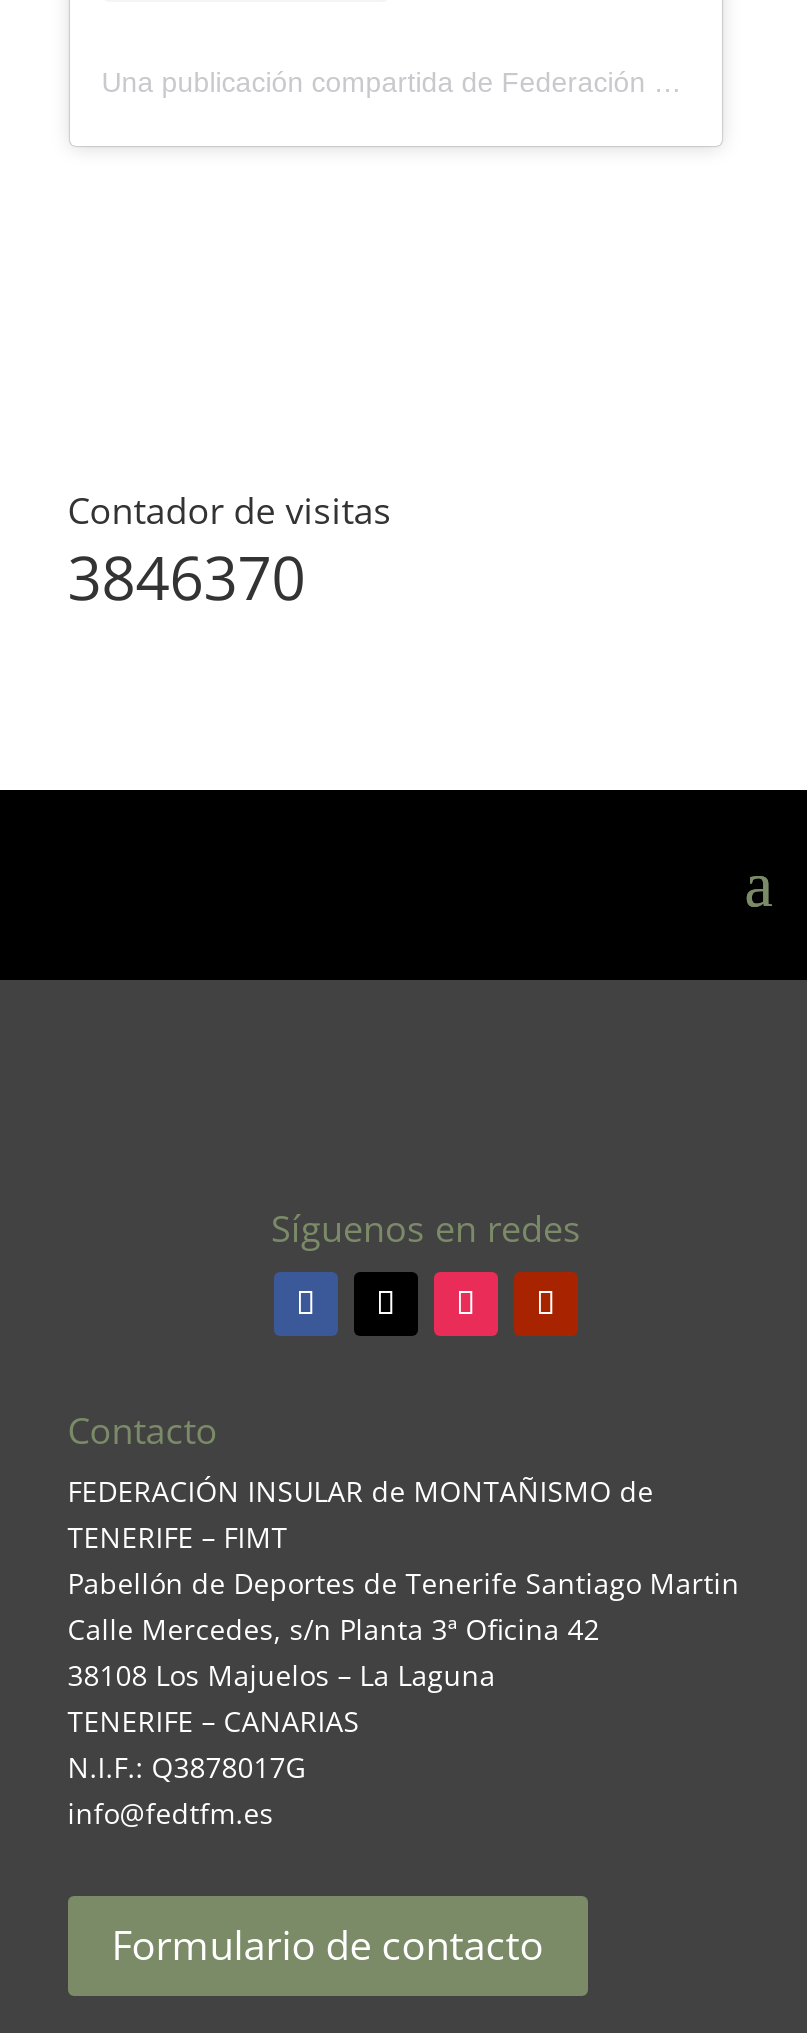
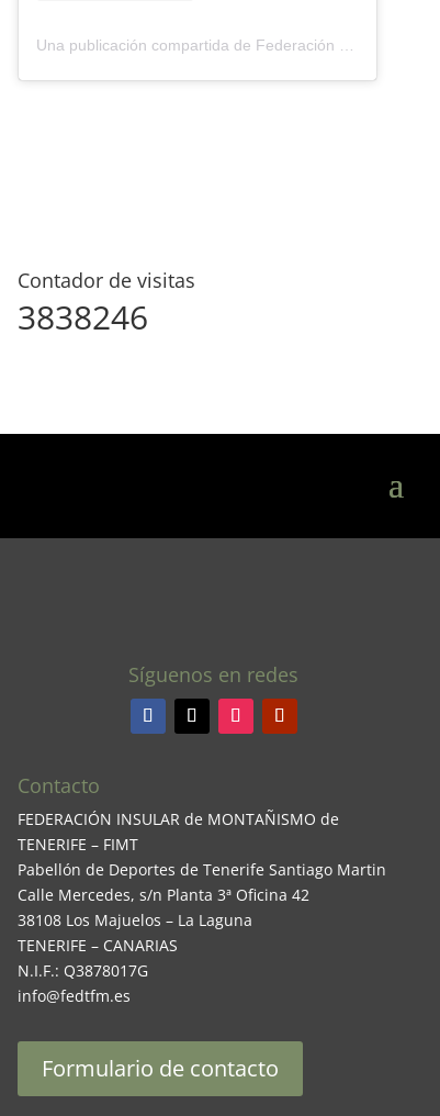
- 3846370
+ 3838246
